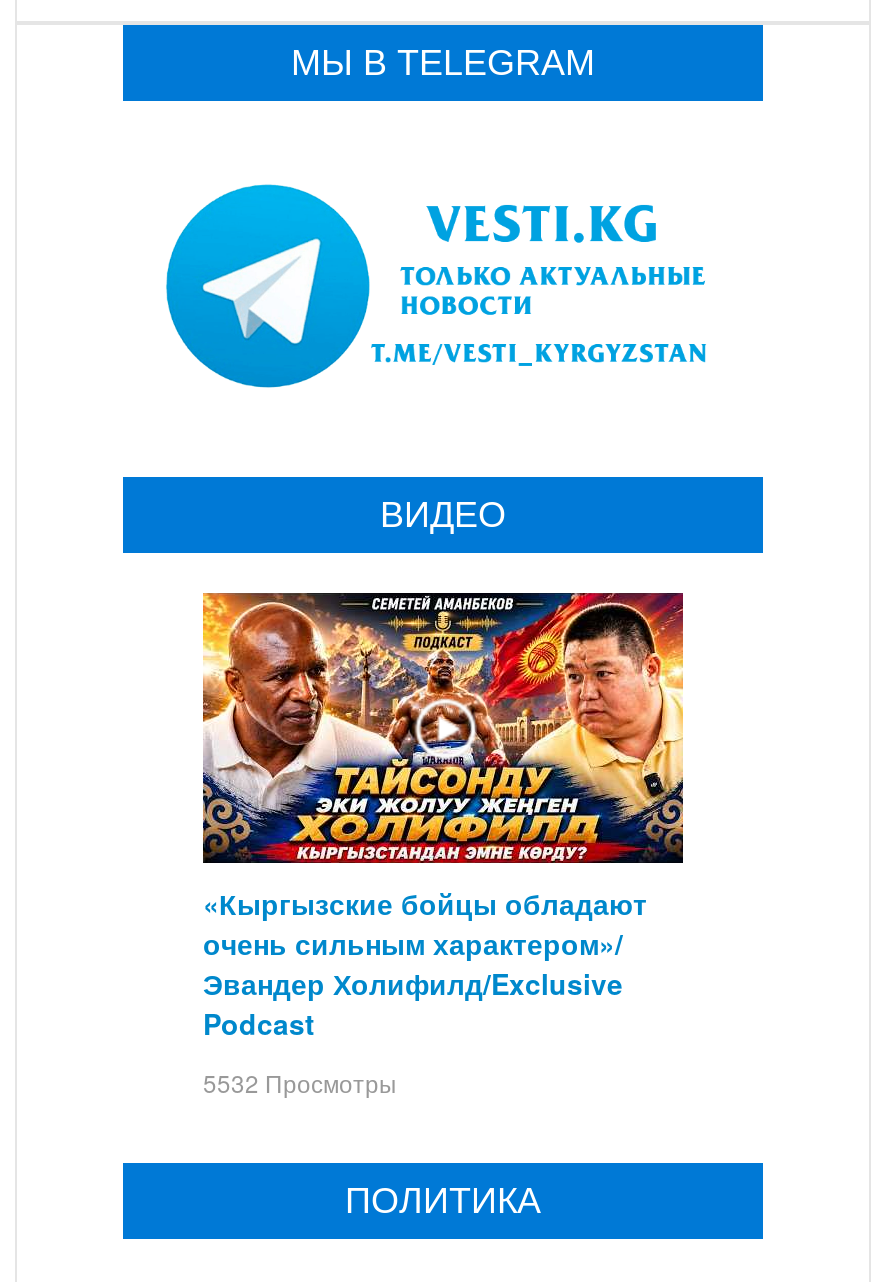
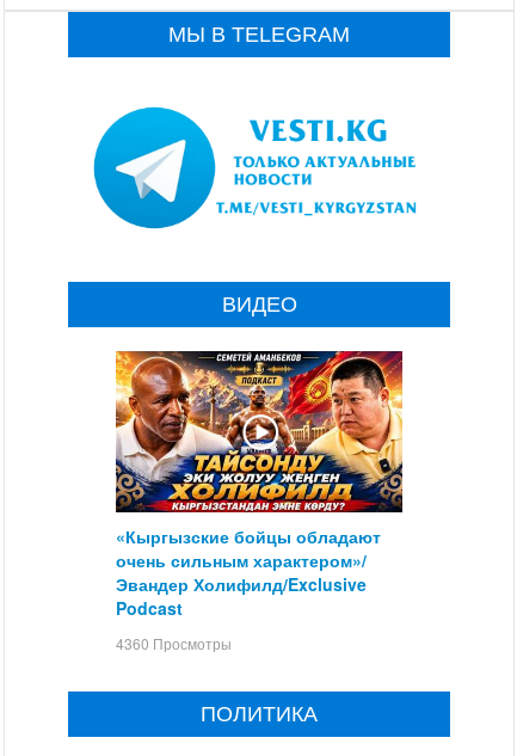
- 5532 Просмотры
+ 4360 Просмотры
